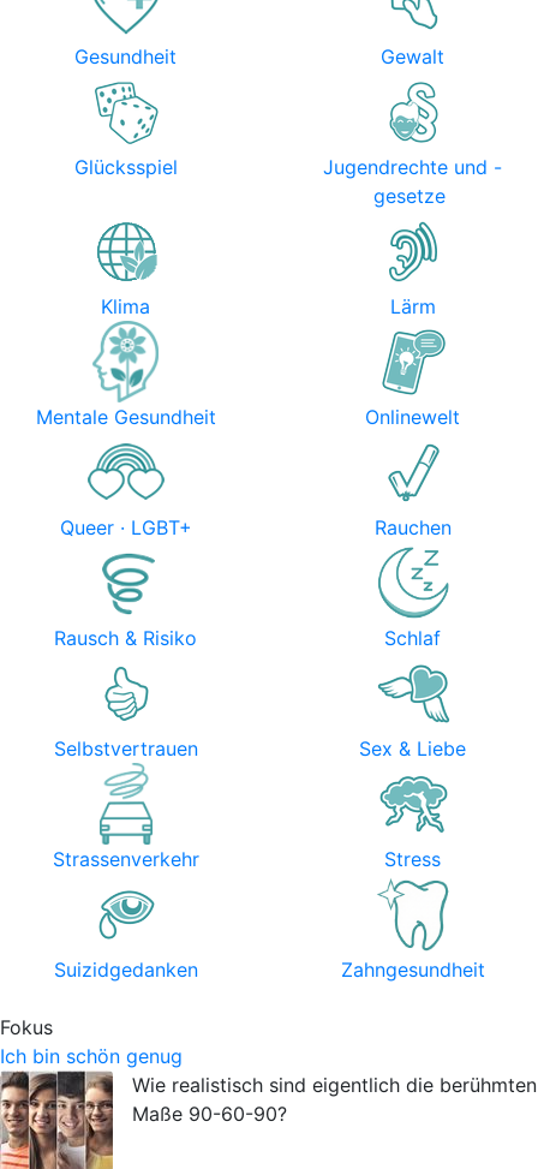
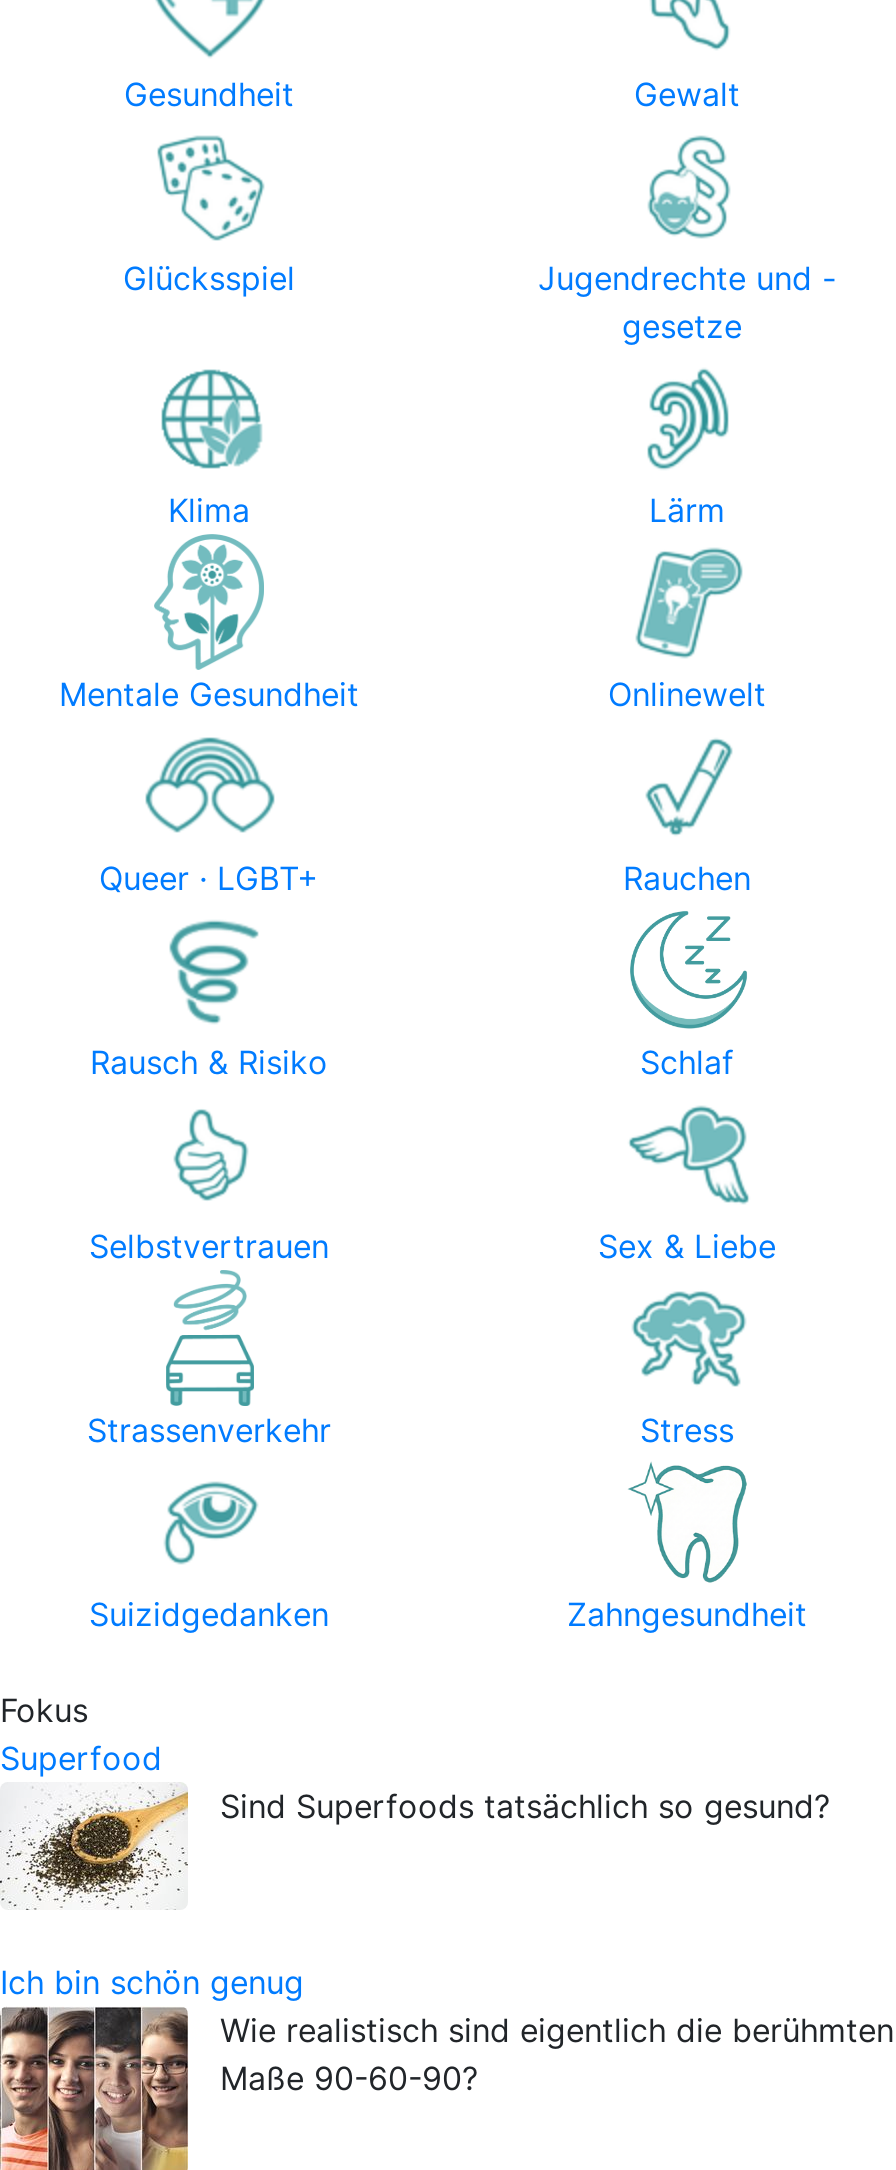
+ [image]
+ Superfood
+ Sind Superfoods tatsächlich so gesund?
